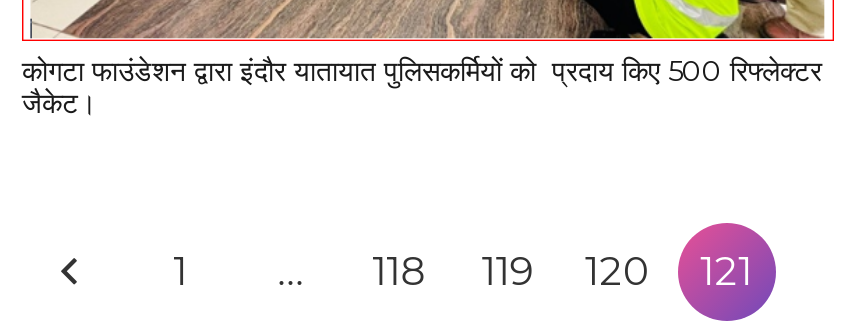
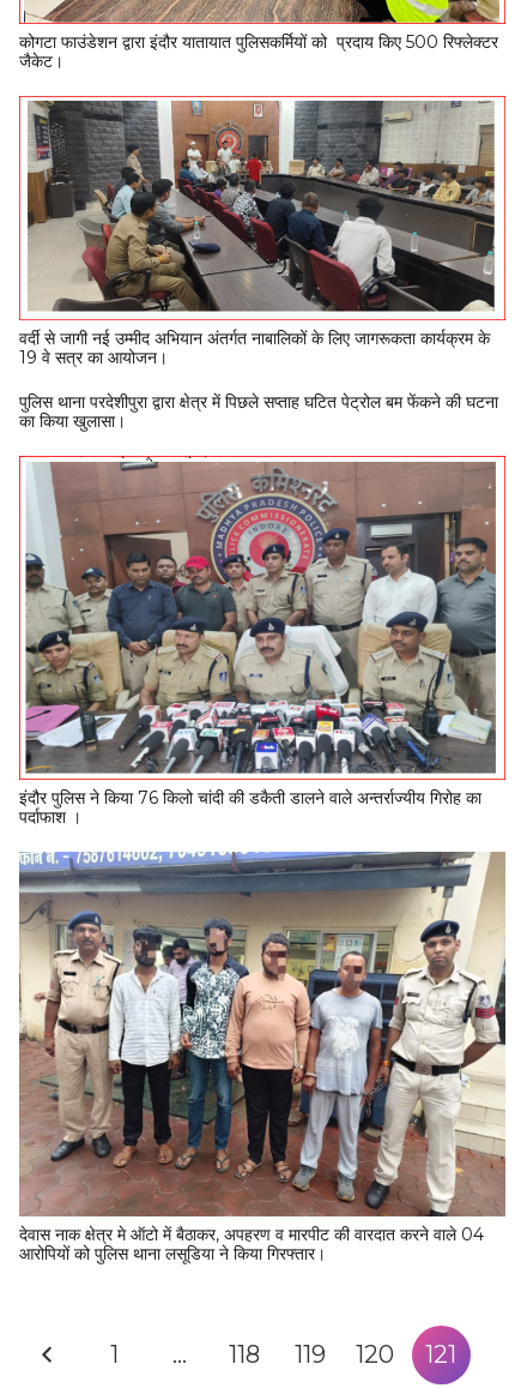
+ [image]
+ देवास नाक क्षेत्र मे ऑटो में बैठाकर, अपहरण व मारपीट की वारदात करने वाले 04
+ आरोपियों को पुलिस थाना लसूडिया ने किया गिरफ्तार।

+ [image]
+ वर्दी से जागी नई उम्मीद अभियान अंतर्गत नाबालिकों के लिए जागरूकता कार्यक्रम के
+ 19 वे सत्र का आयोजन।
+ पुलिस थाना परदेशीपुरा द्वारा क्षेत्र में पिछले सप्ताह घटित पेट्रोल बम फेंकने की घटना
+ का किया खुलासा।

+ [image]
+ इंदौर पुलिस ने किया 76 किलो चांदी की डकैती डालने वाले अन्तर्राज्यीय गिरोह का
+ पर्दाफाश ।
